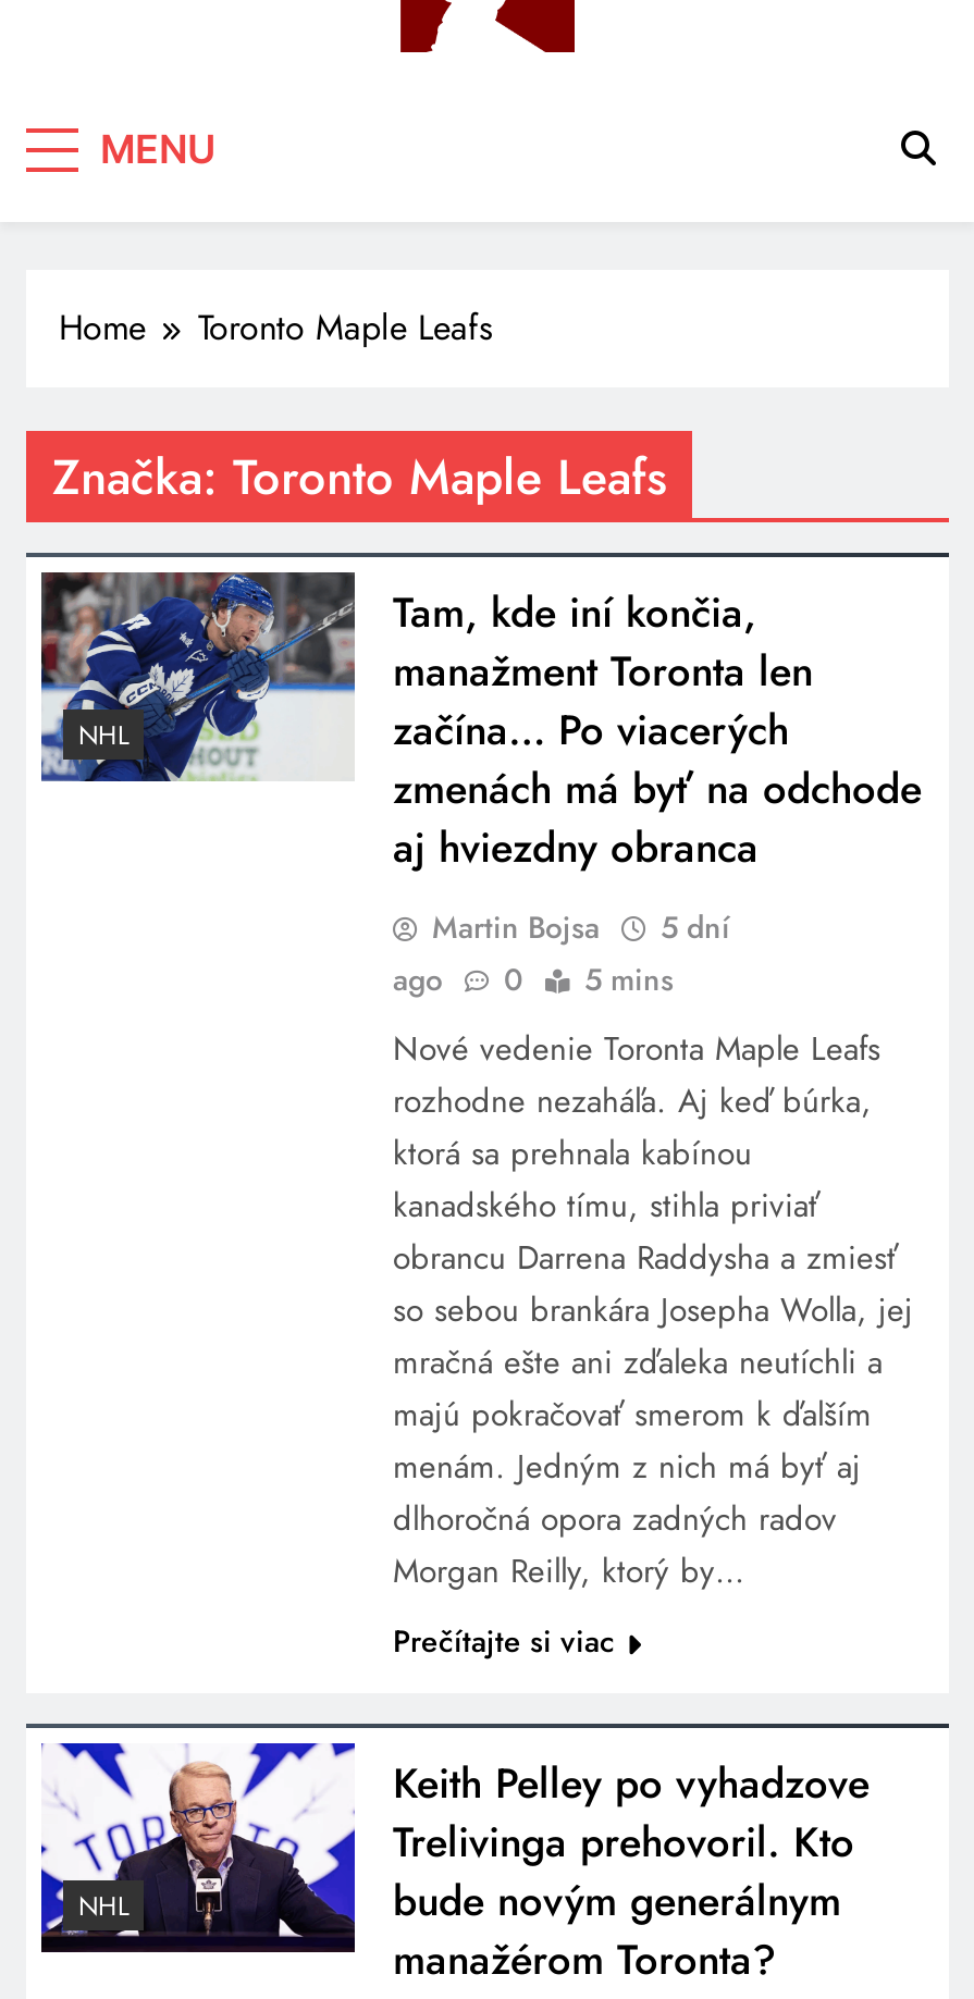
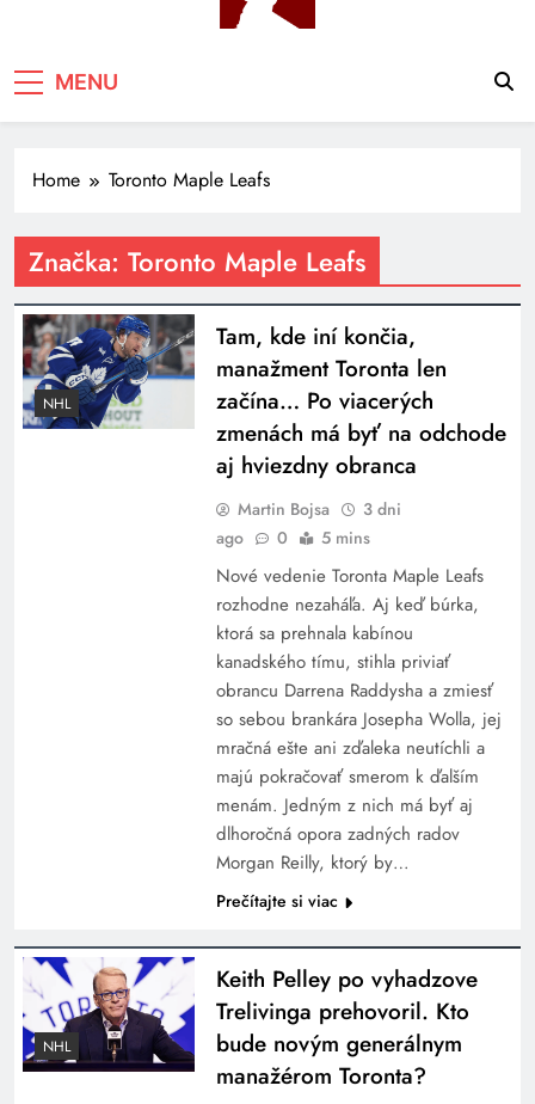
- Martin Bojsa 5 dní
+ Martin Bojsa 3 dni
